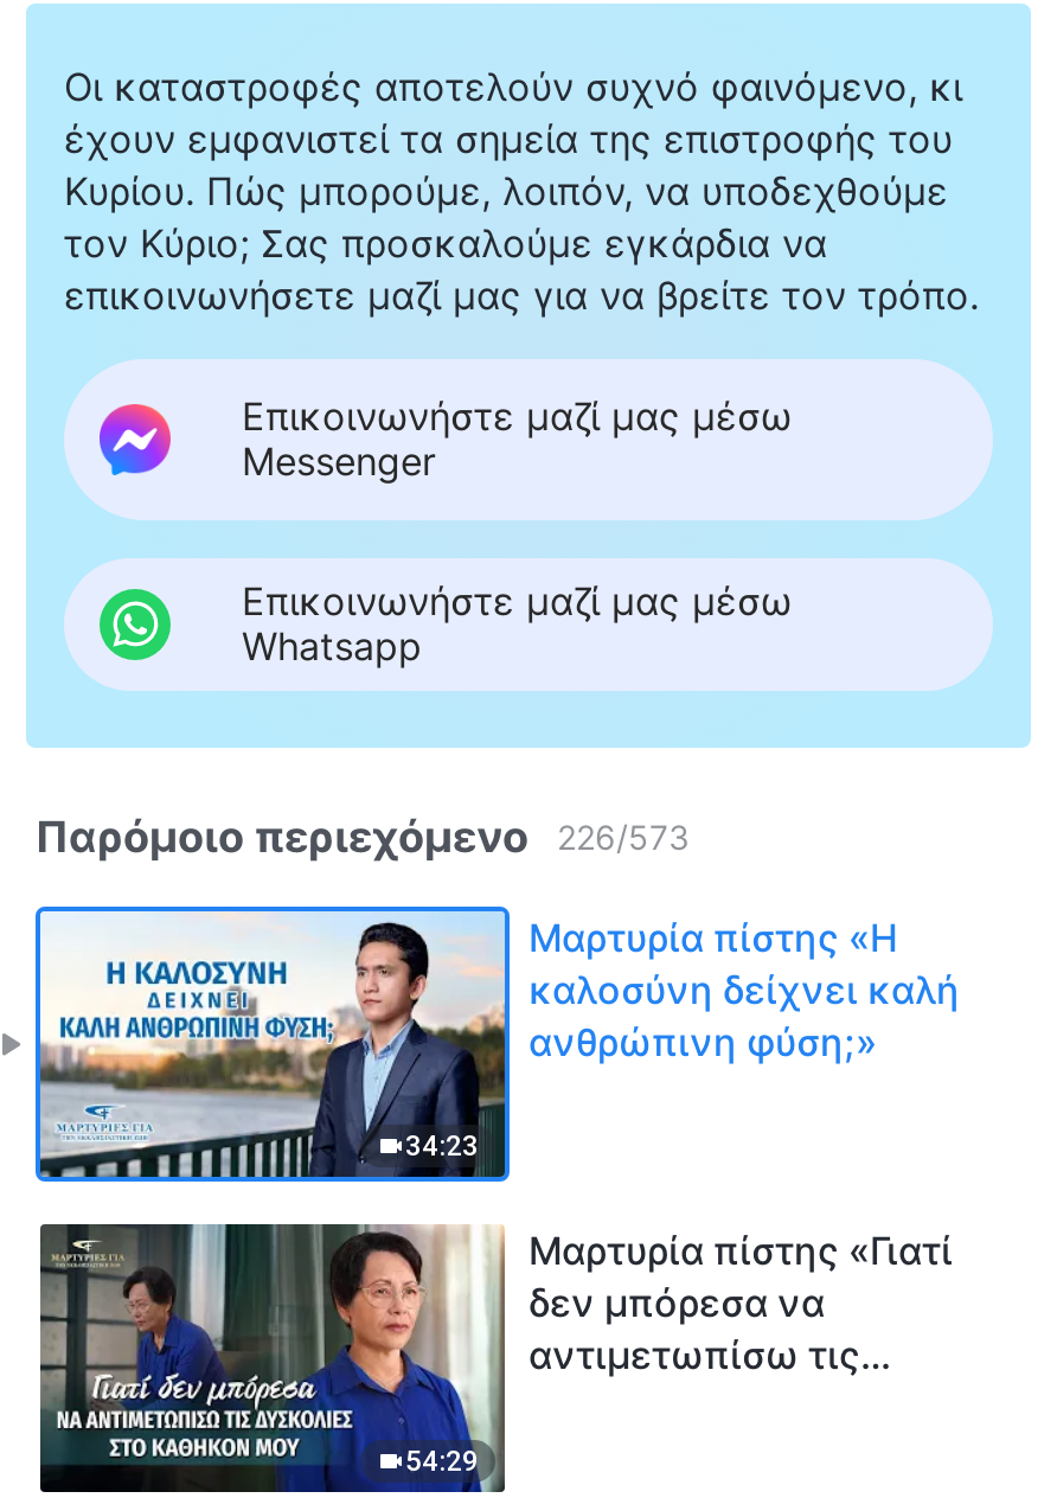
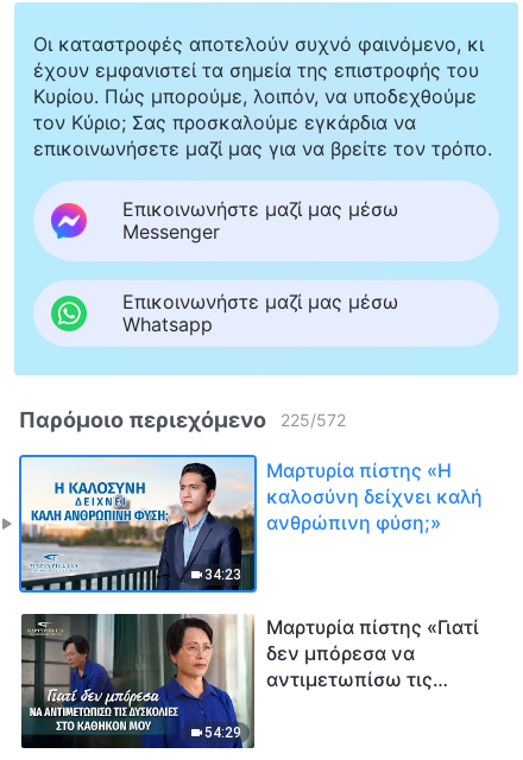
- Παρόμοιο περιεχόμενο 226/573
+ Παρόμοιο περιεχόμενο 225/572
